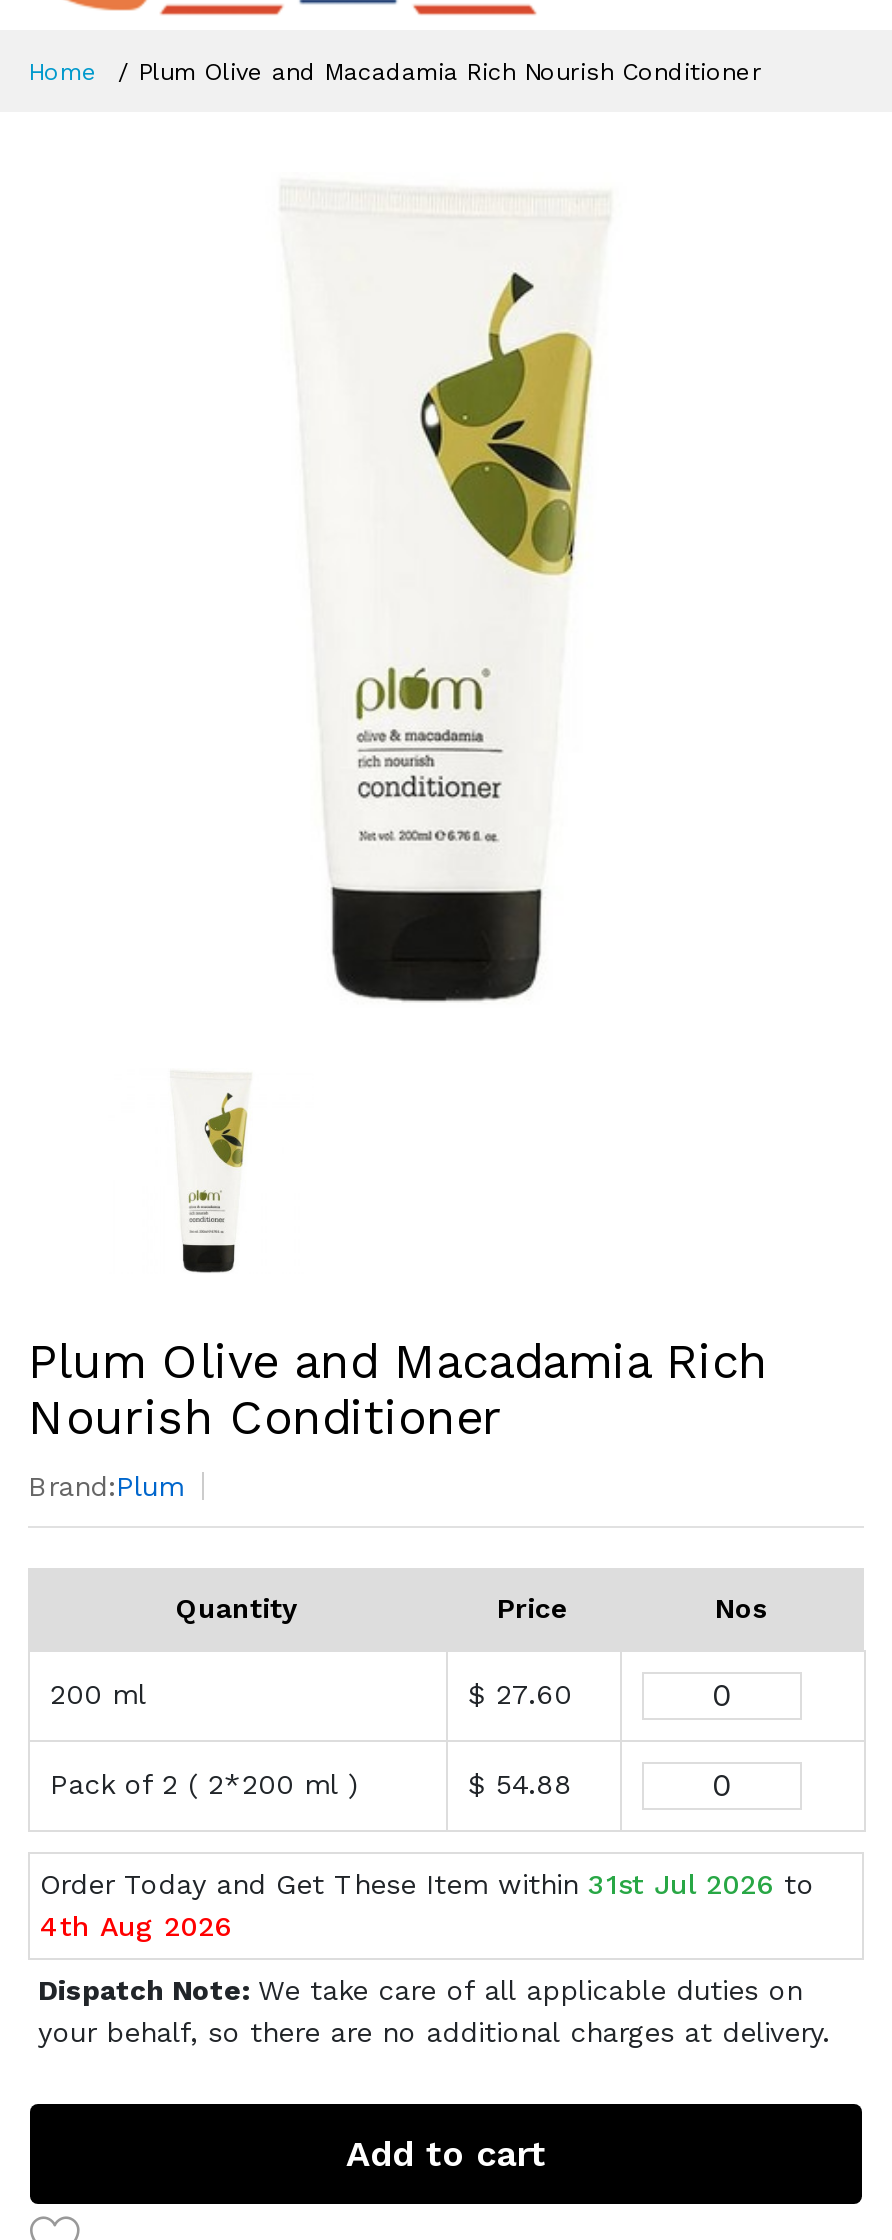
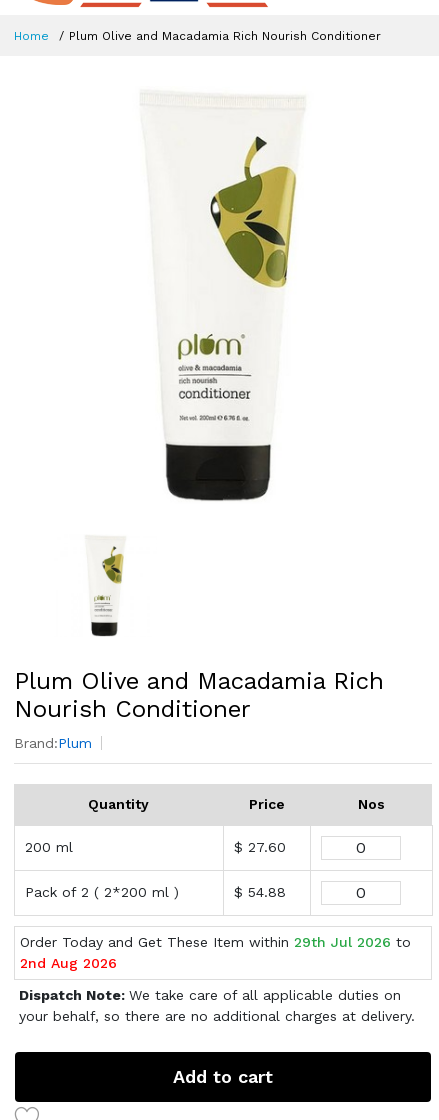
- Order Today and Get These Item within 31st Jul 2026 to
+ Order Today and Get These Item within 29th Jul 2026 to

- 4th Aug 2026
+ 2nd Aug 2026
